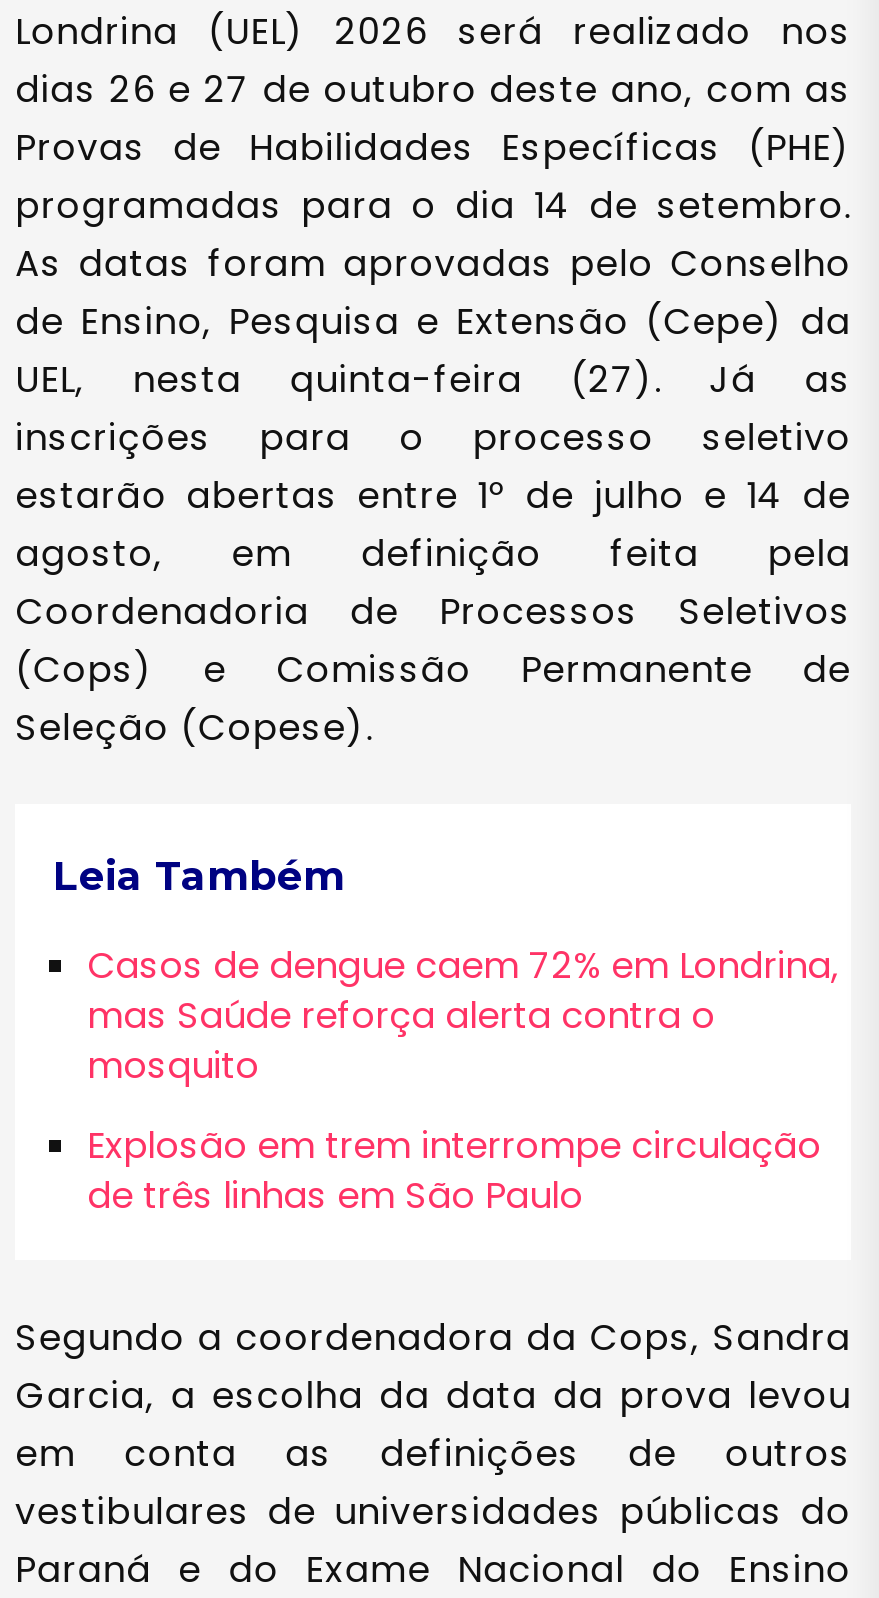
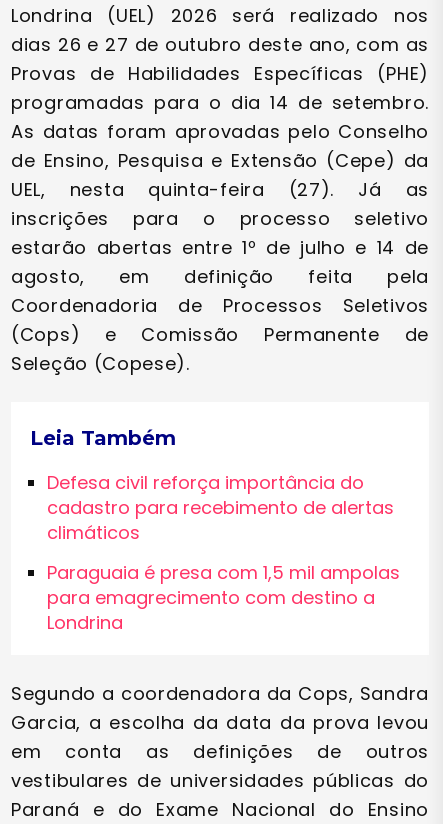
- Casos de dengue caem 72% em Londrina,
- mas Saúde reforça alerta contra o
- mosquito
+ Defesa civil reforça importância do
+ cadastro para recebimento de alertas
+ climáticos

- Explosão em trem interrompe circulação
- de três linhas em São Paulo
+ Paraguaia é presa com 1,5 mil ampolas
+ para emagrecimento com destino a
+ Londrina
